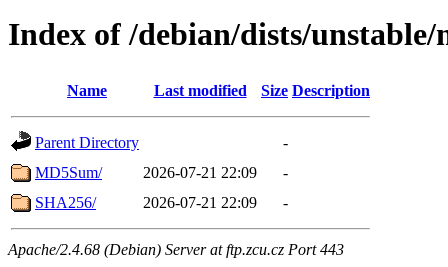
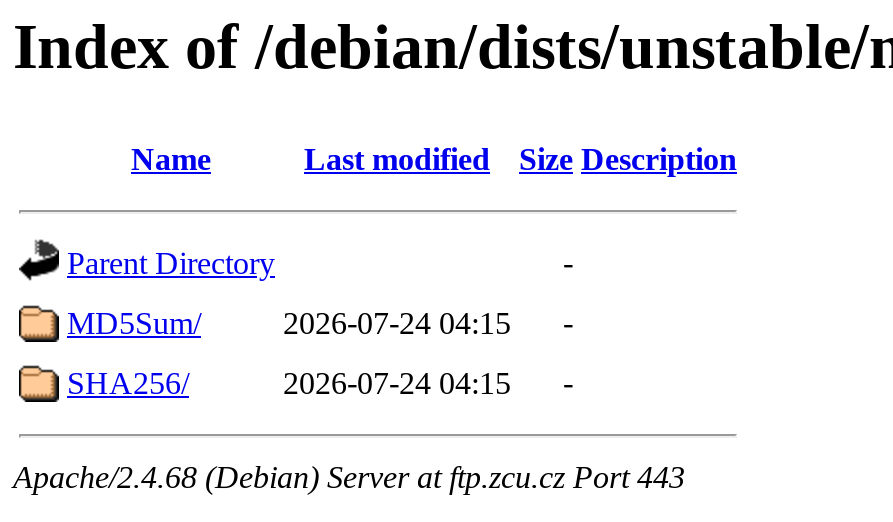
- 2026-07-21 22:09
+ 2026-07-24 04:15

- 2026-07-21 22:09
+ 2026-07-24 04:15
